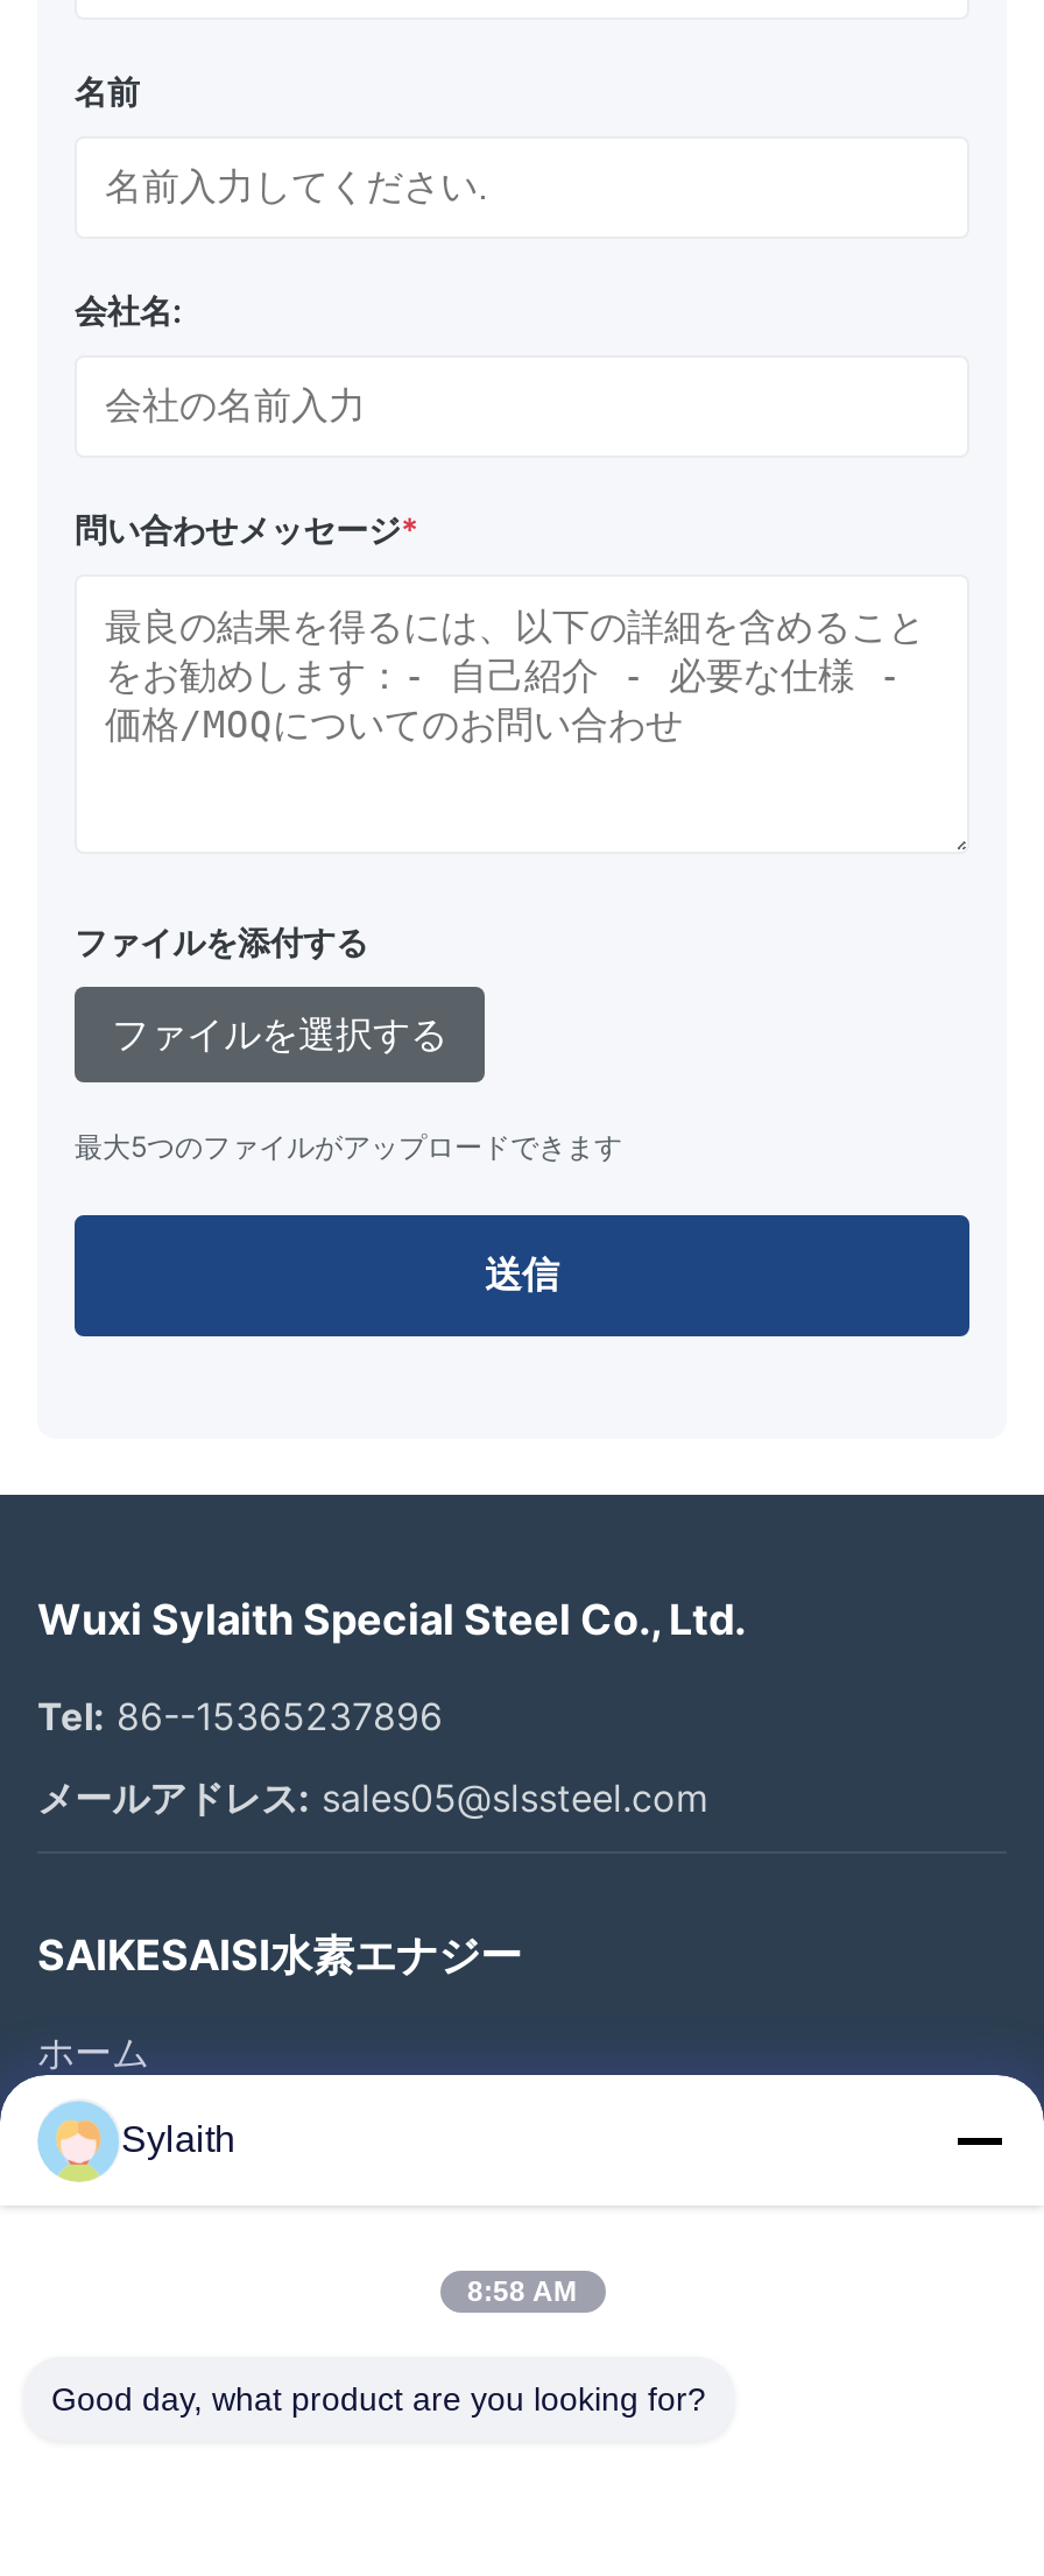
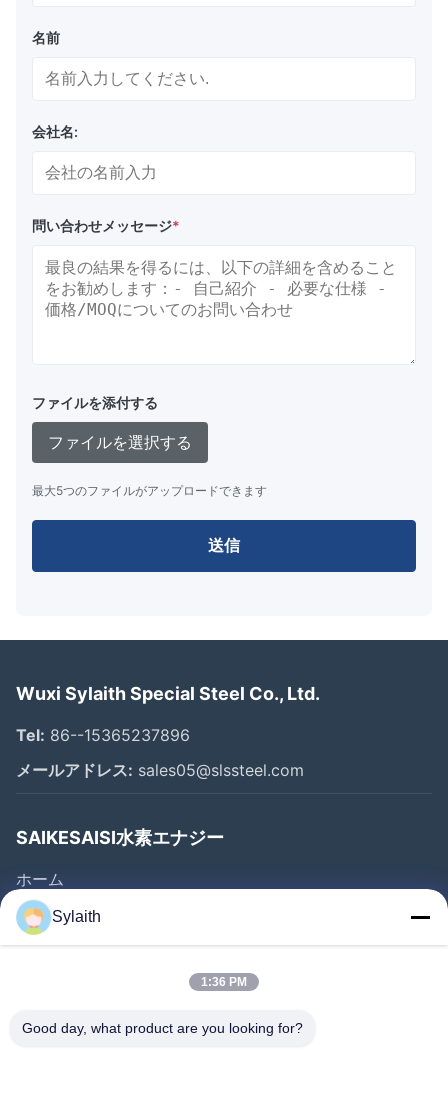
- 8:58 AM
+ 1:36 PM
